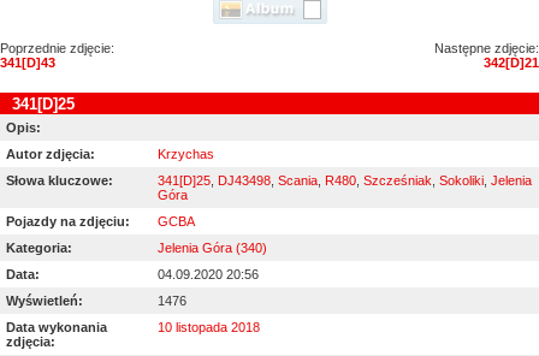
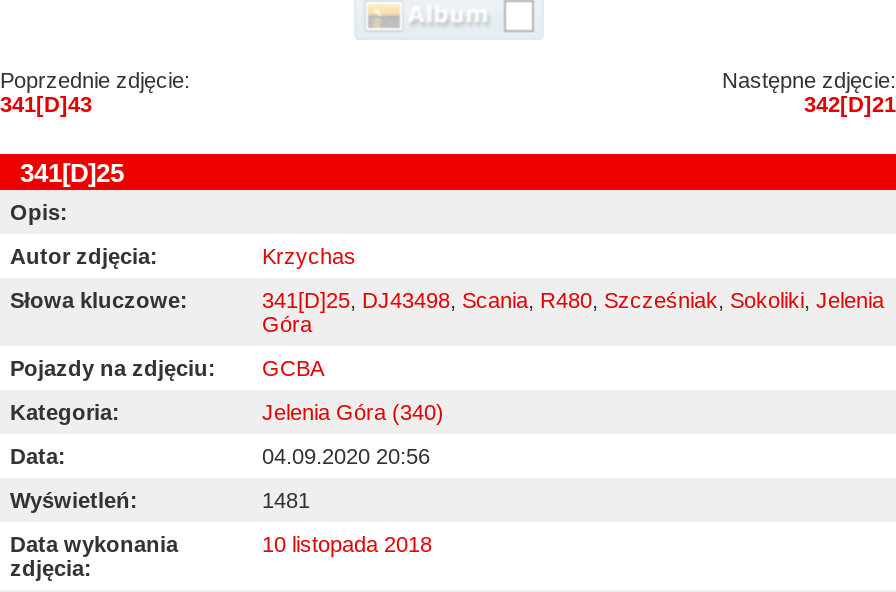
- 1476
+ 1481
